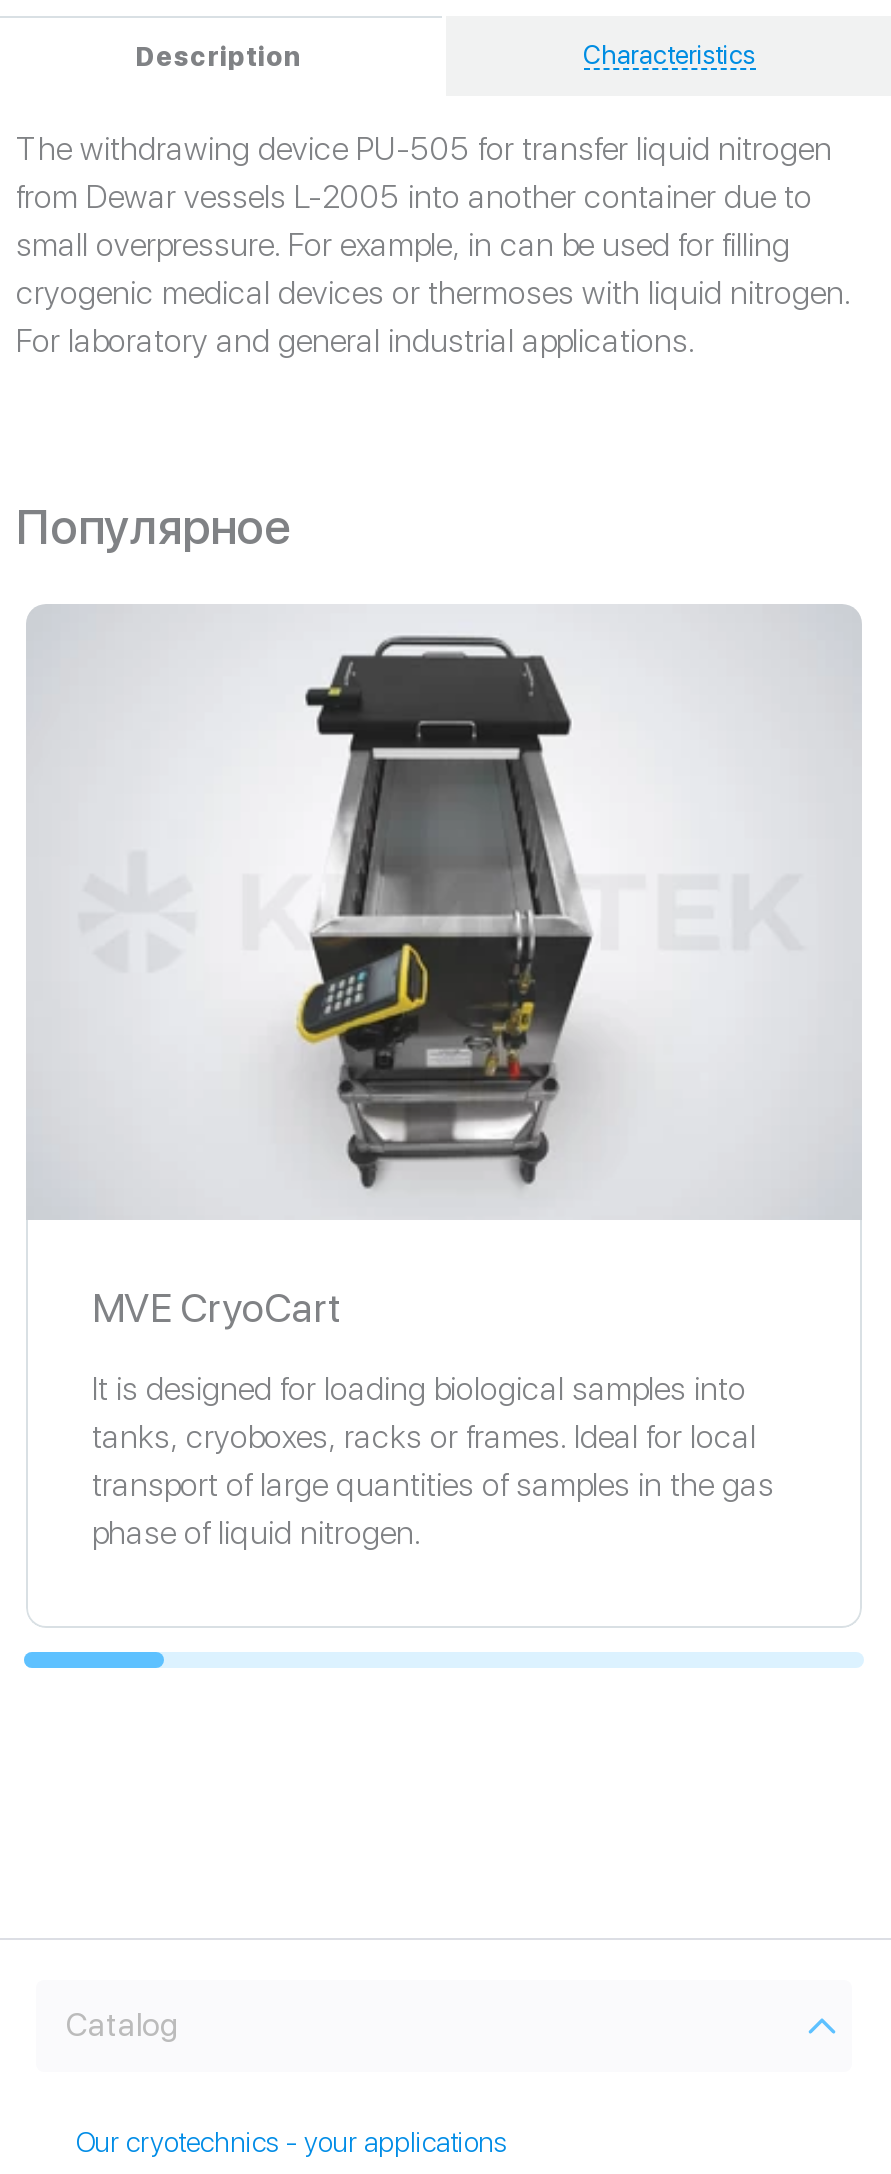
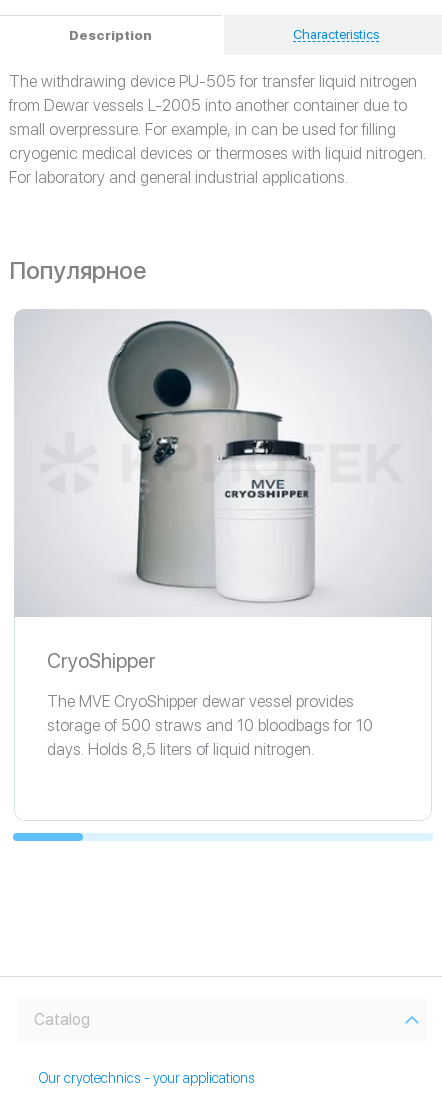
- [image]
+ [image]

- MVE CryoCart
+ CryoShipper

- It is designed for loading biological samples into
- tanks, cryoboxes, racks or frames. Ideal for local
- transport of large quantities of samples in the gas
- phase of liquid nitrogen.
+ The MVE CryoShipper dewar vessel provides
+ storage of 500 straws and 10 bloodbags for 10
+ days. Holds 8,5 liters of liquid nitrogen.
